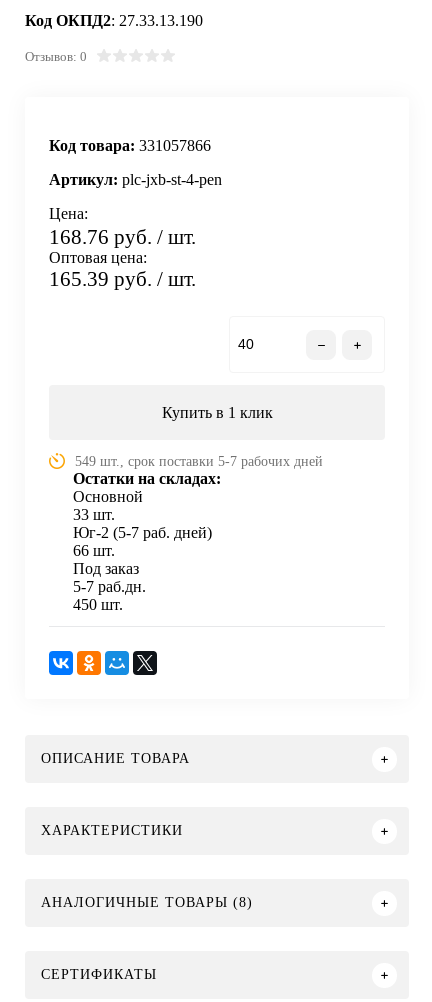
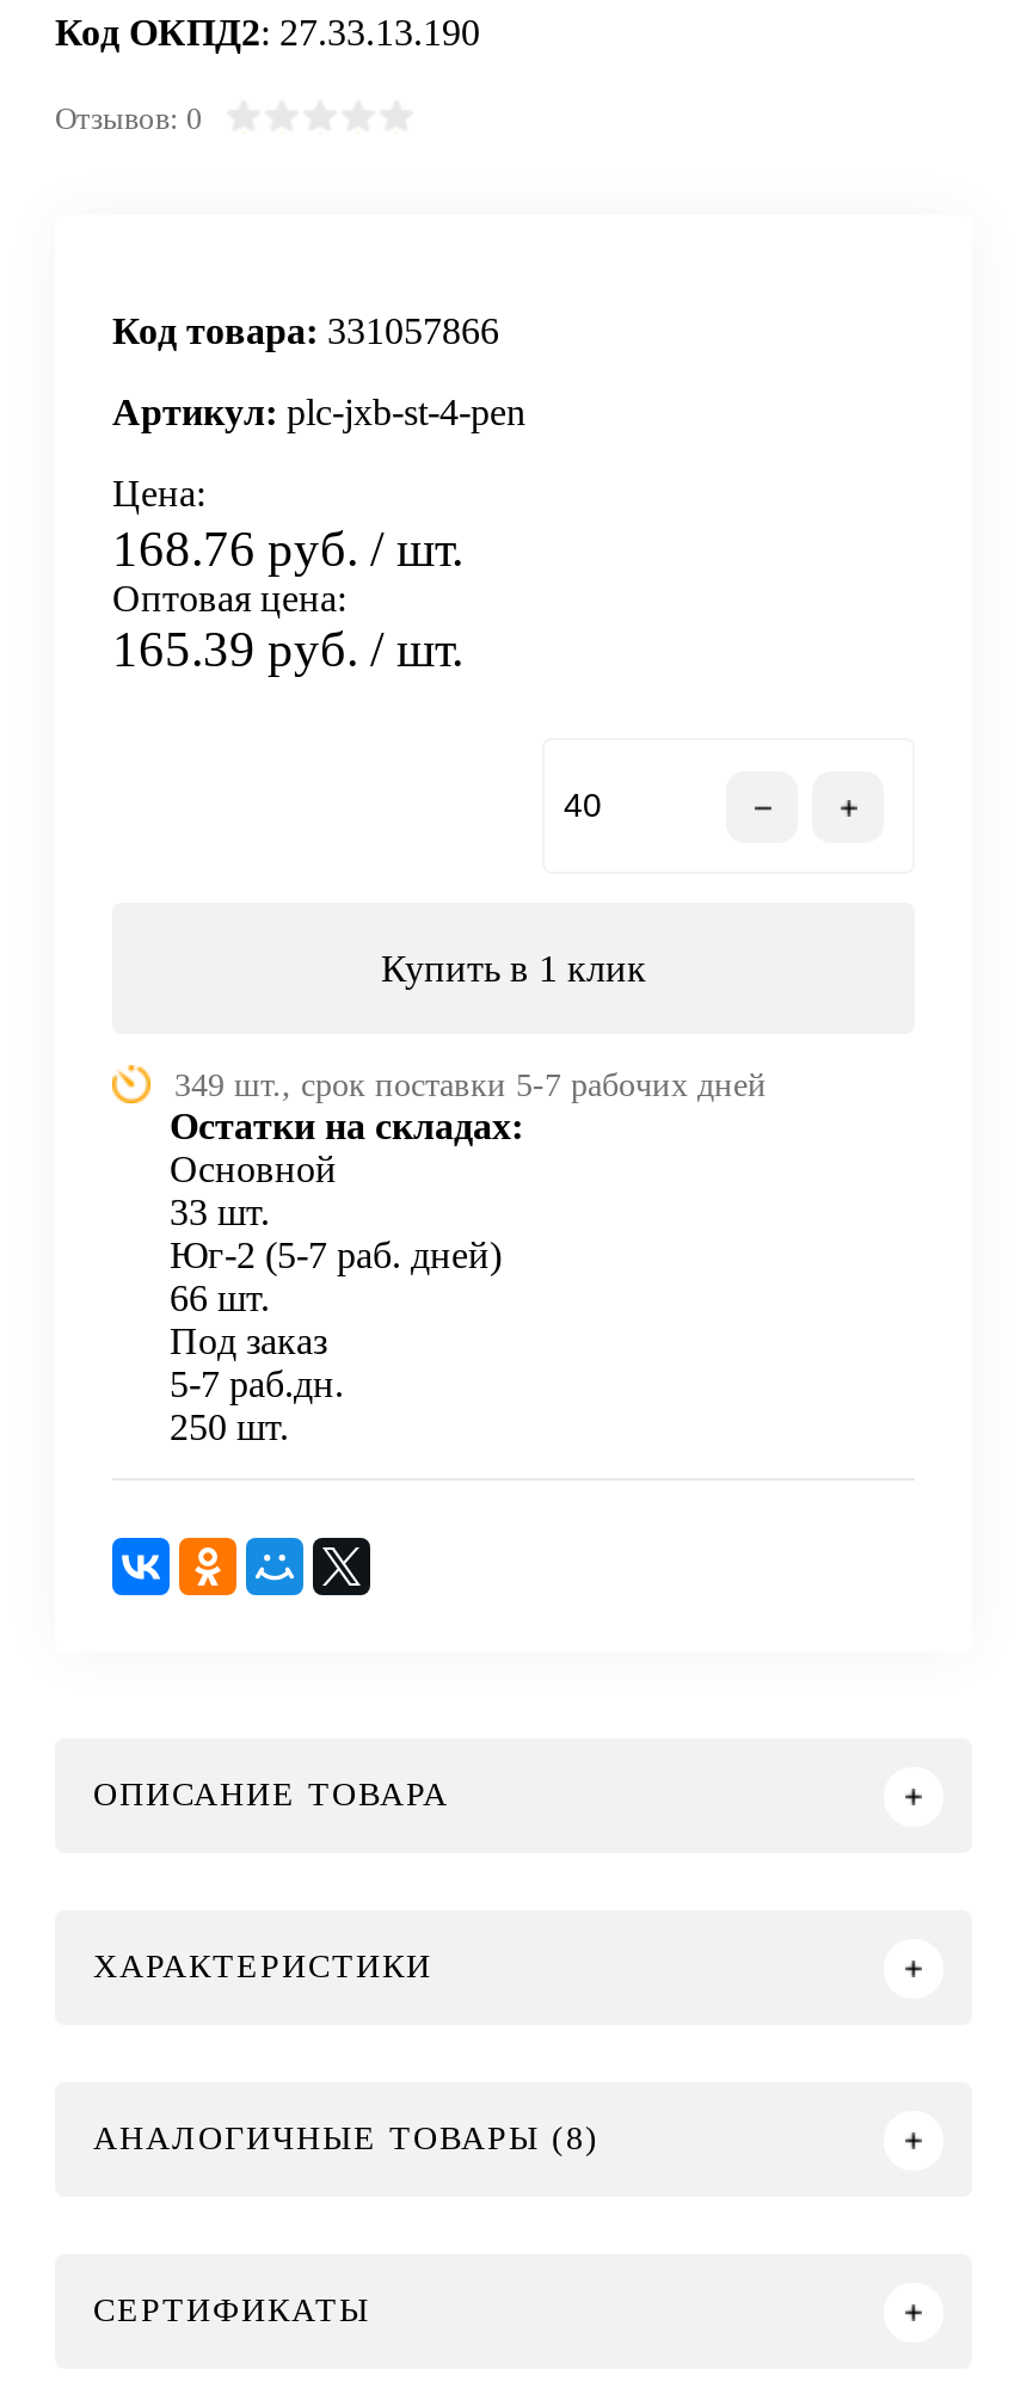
- 549 шт., срок поставки 5-7 рабочих дней
+ 349 шт., срок поставки 5-7 рабочих дней

- 450 шт.
+ 250 шт.
